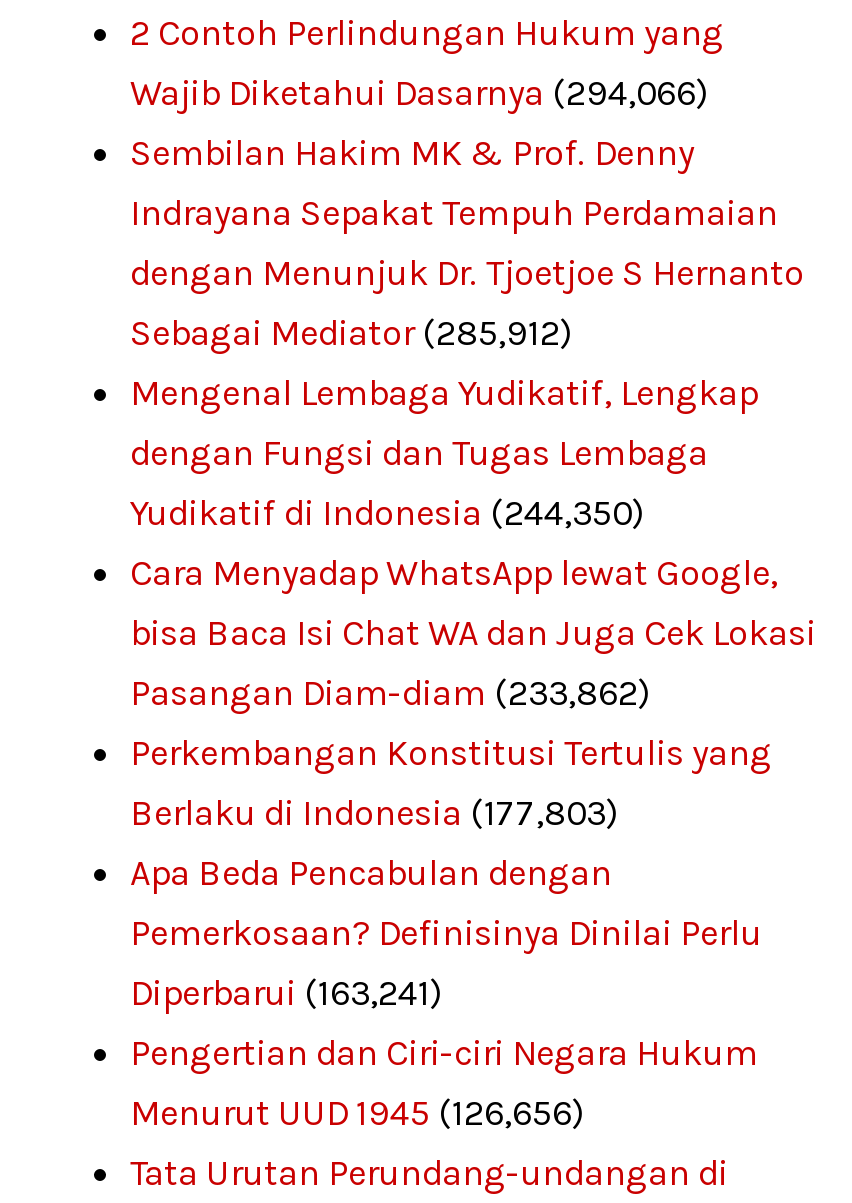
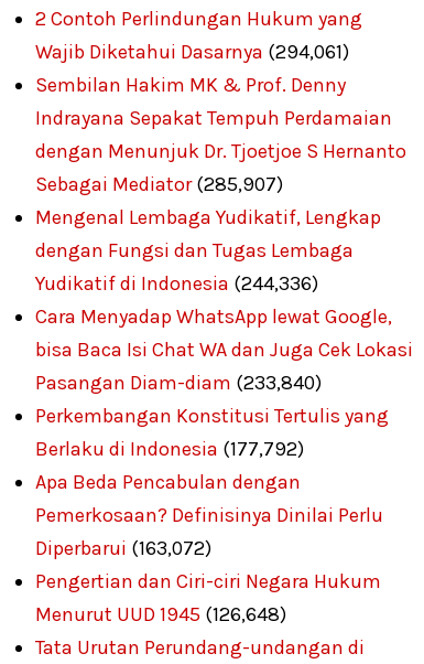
- Wajib Diketahui Dasarnya (294,066)
+ Wajib Diketahui Dasarnya (294,061)

- Sebagai Mediator (285,912)
+ Sebagai Mediator (285,907)

- Yudikatif di Indonesia (244,350)
+ Yudikatif di Indonesia (244,336)

- Pasangan Diam-diam (233,862)
+ Pasangan Diam-diam (233,840)

- Berlaku di Indonesia (177,803)
+ Berlaku di Indonesia (177,792)

- Diperbarui (163,241)
+ Diperbarui (163,072)

- Menurut UUD 1945 (126,656)
+ Menurut UUD 1945 (126,648)
